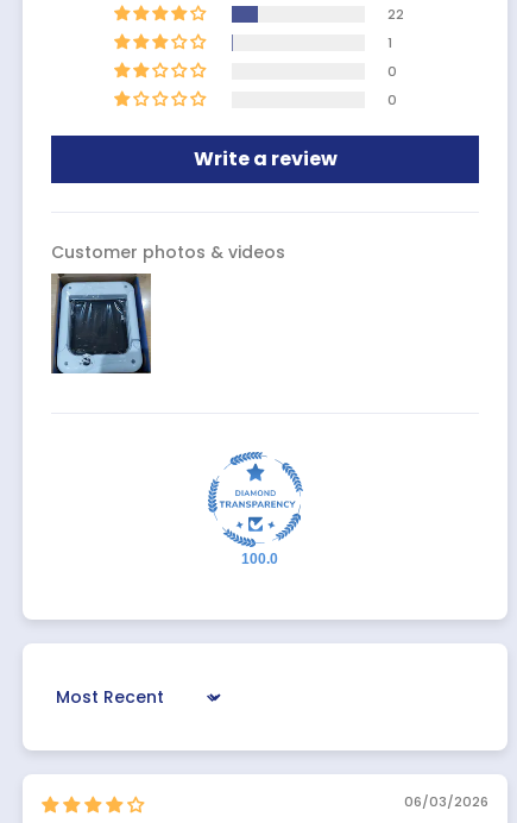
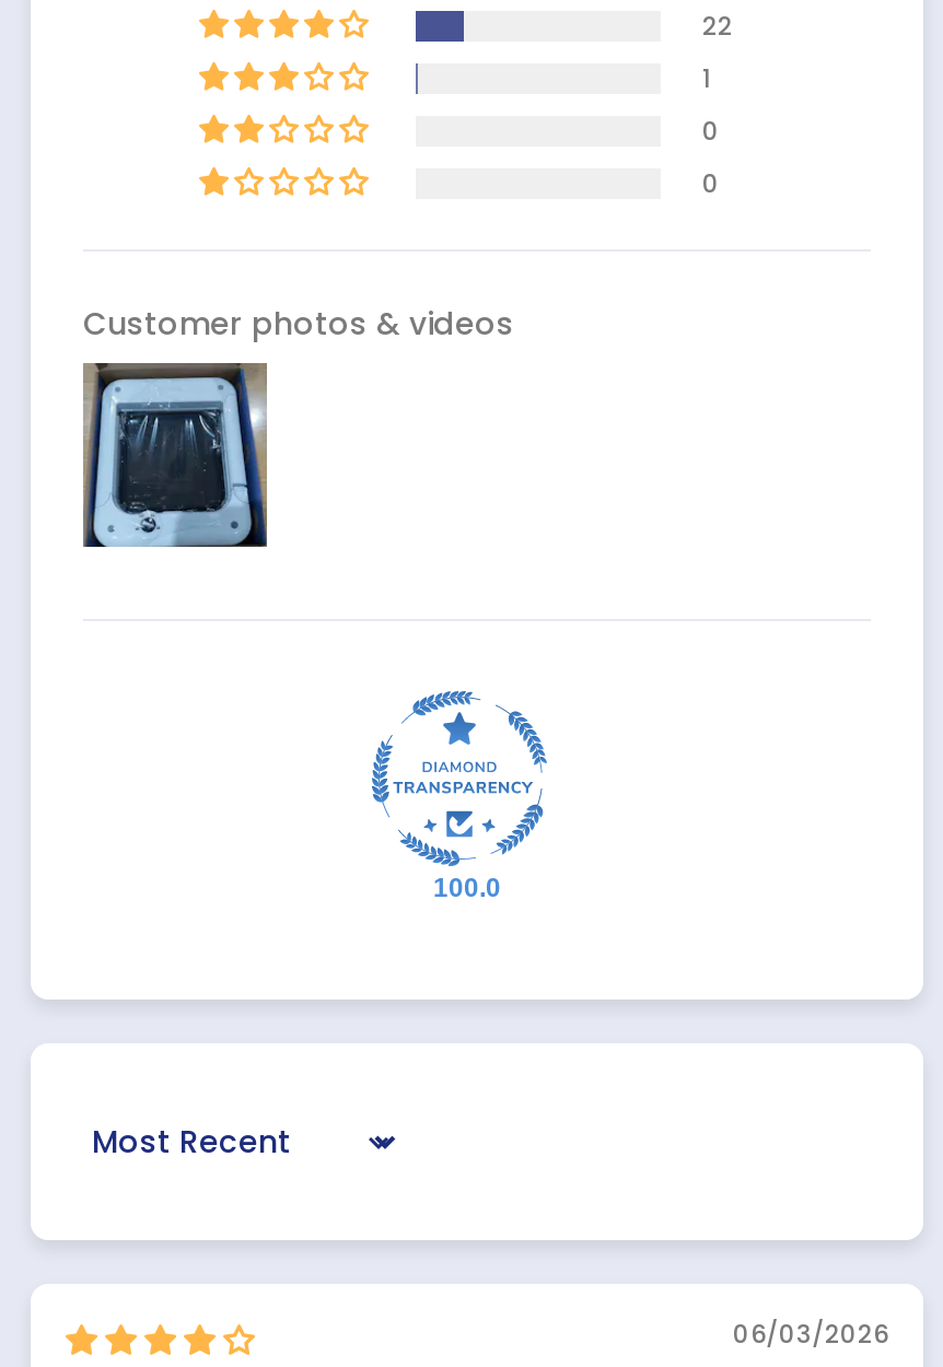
- Write a review
